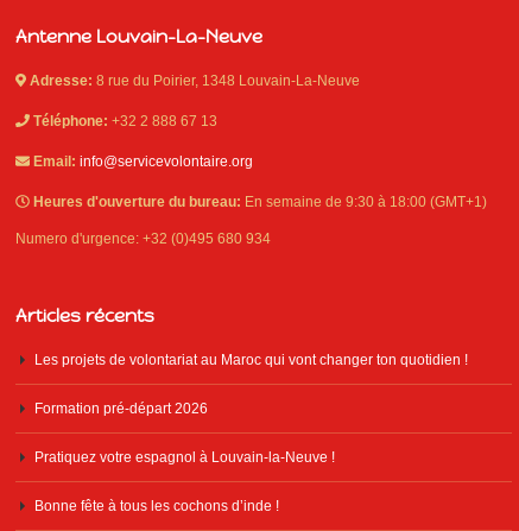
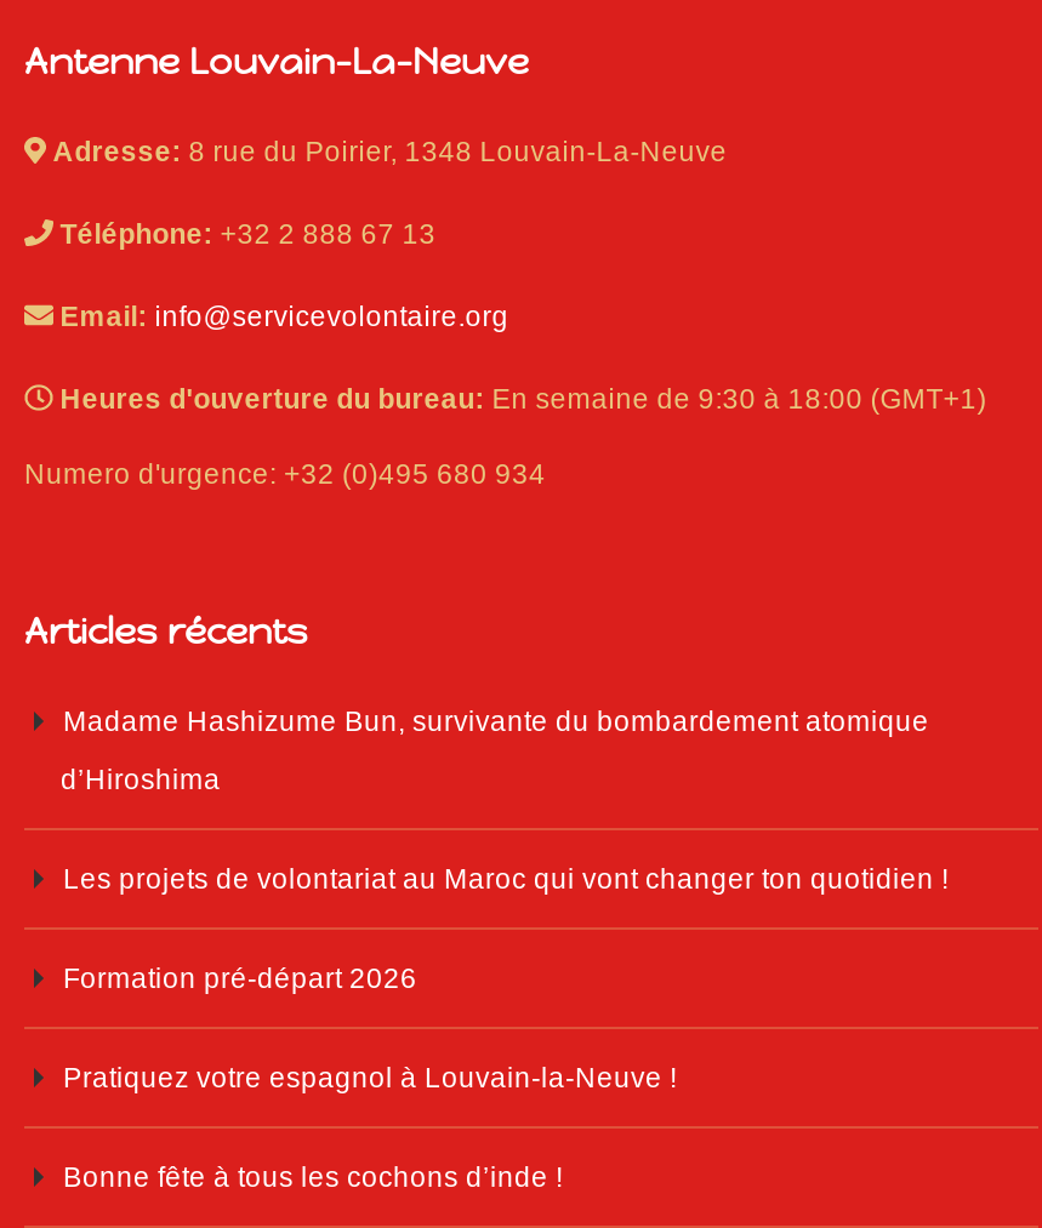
+ Madame Hashizume Bun, survivante du bombardement atomique
+ d’Hiroshima
